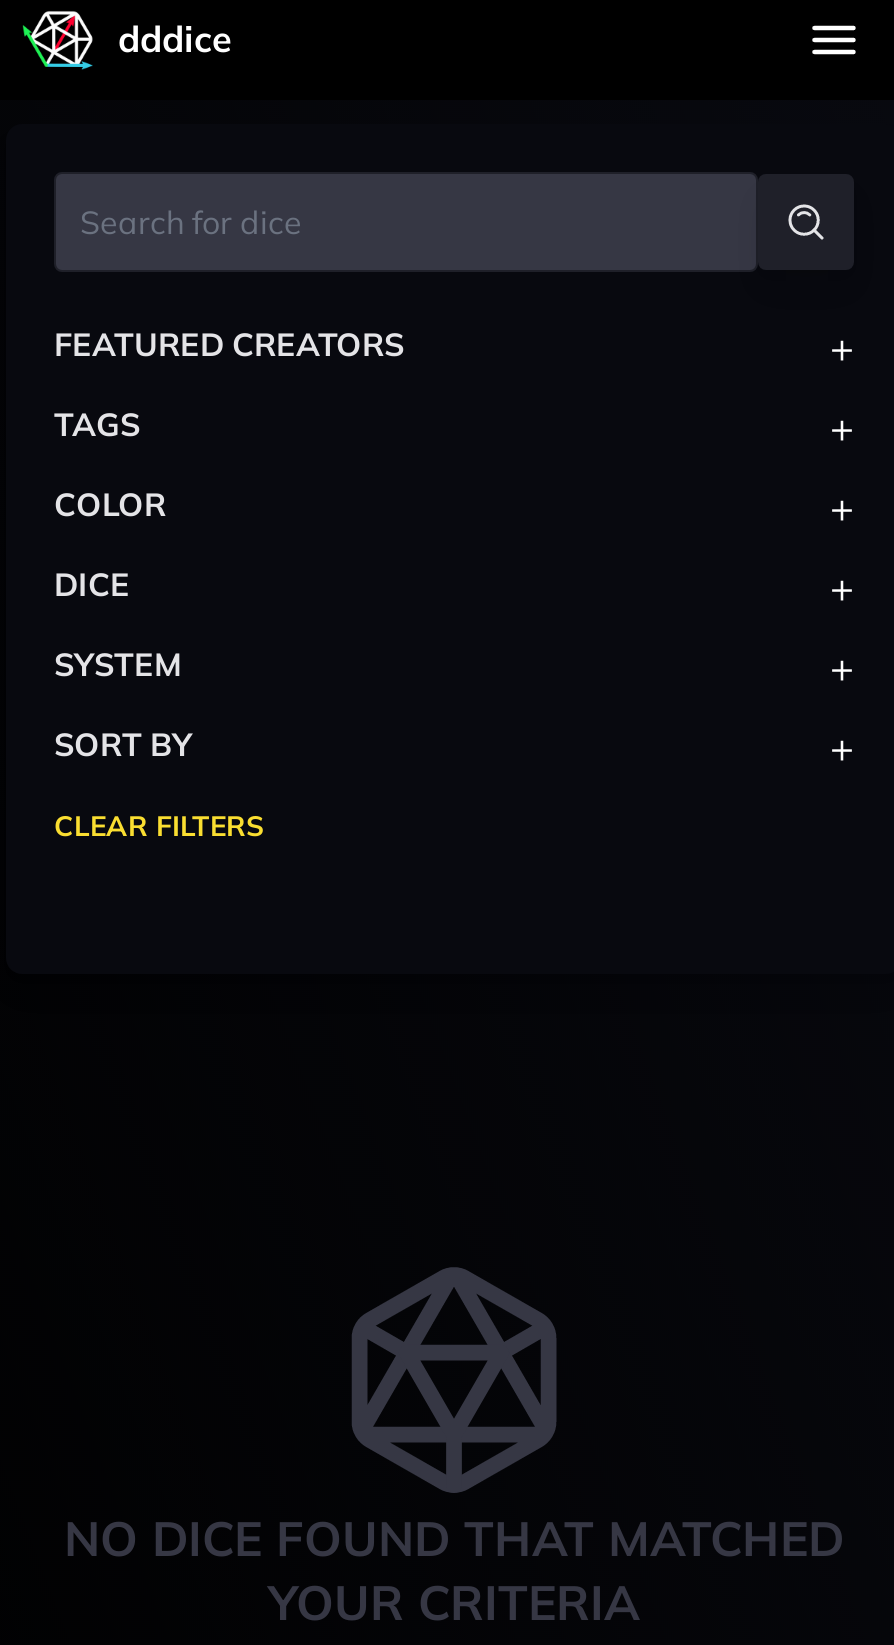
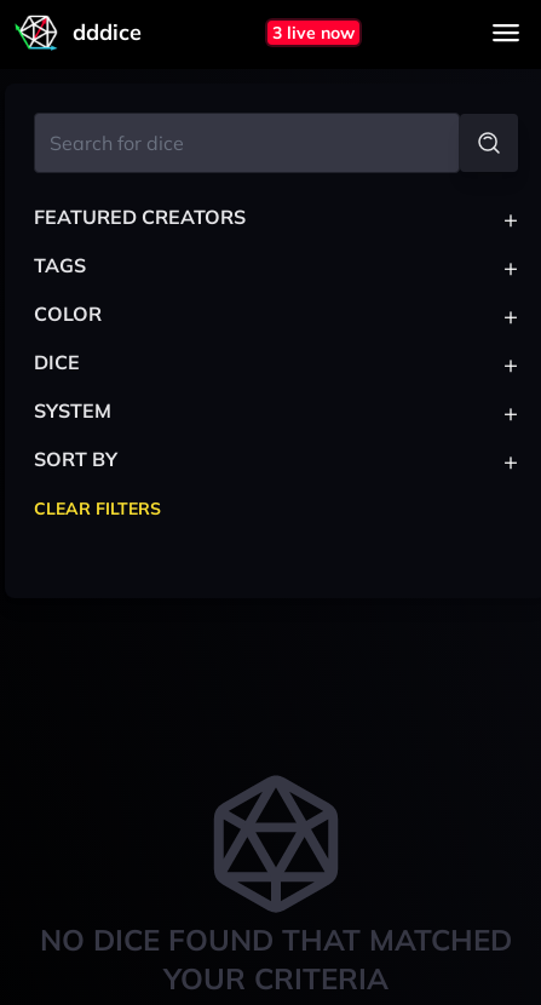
+ 3 live now
